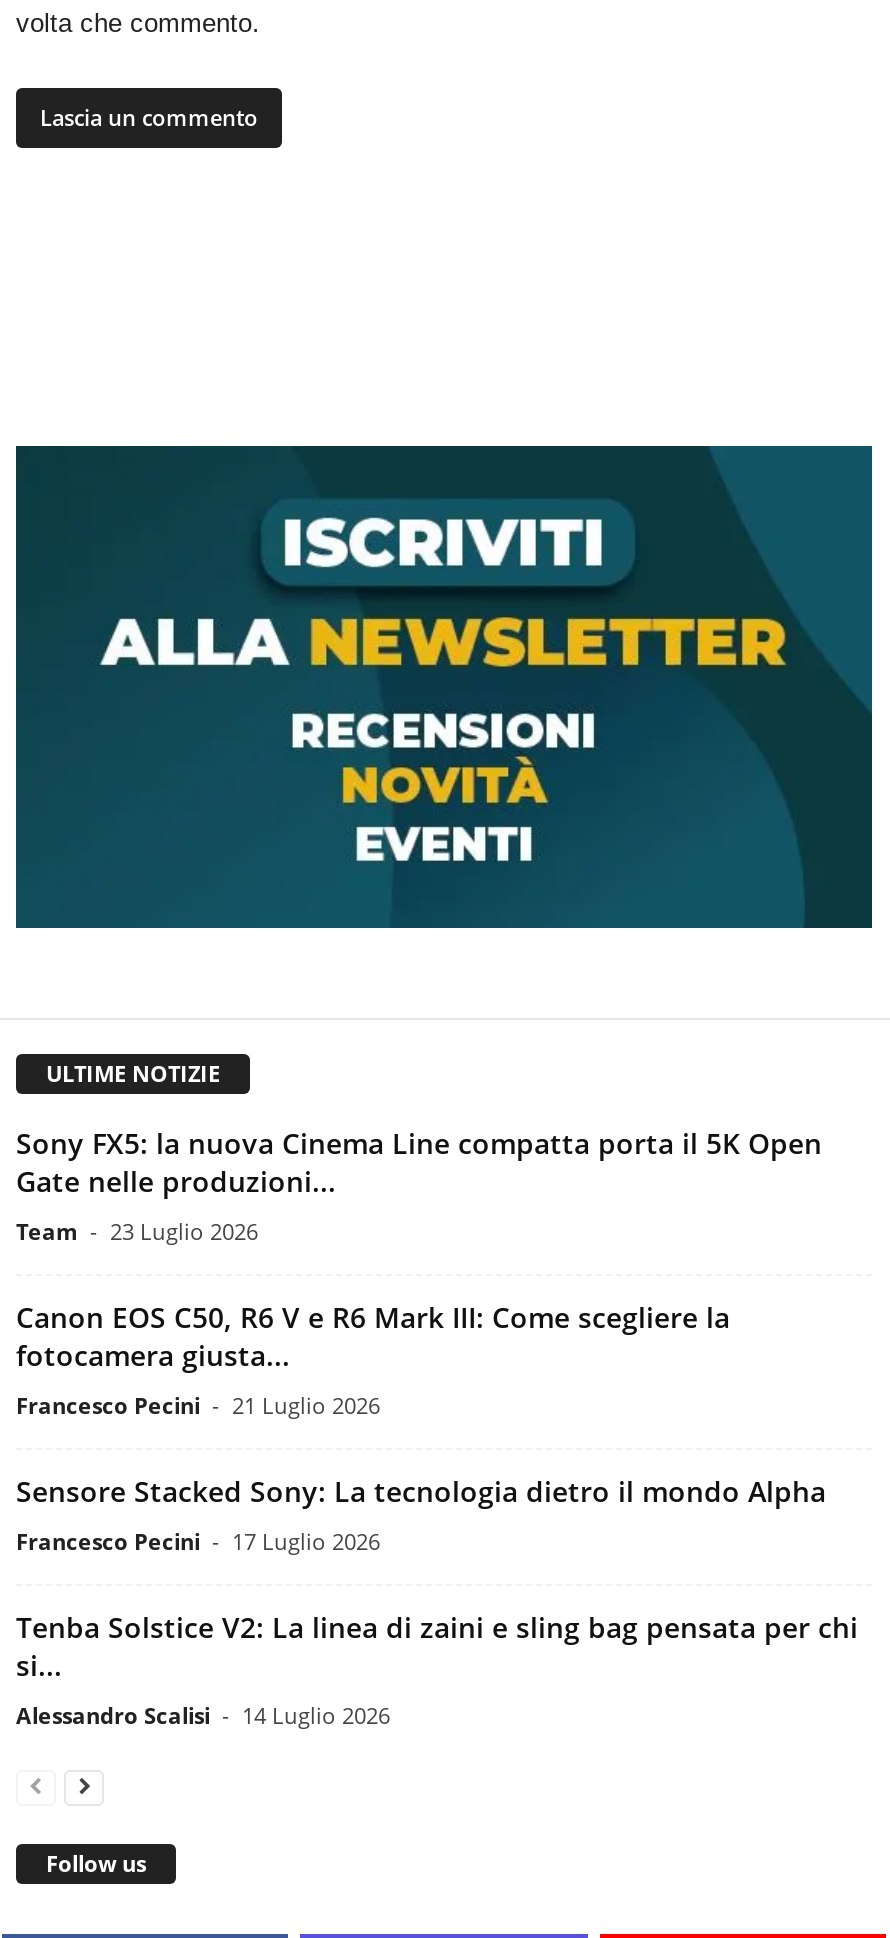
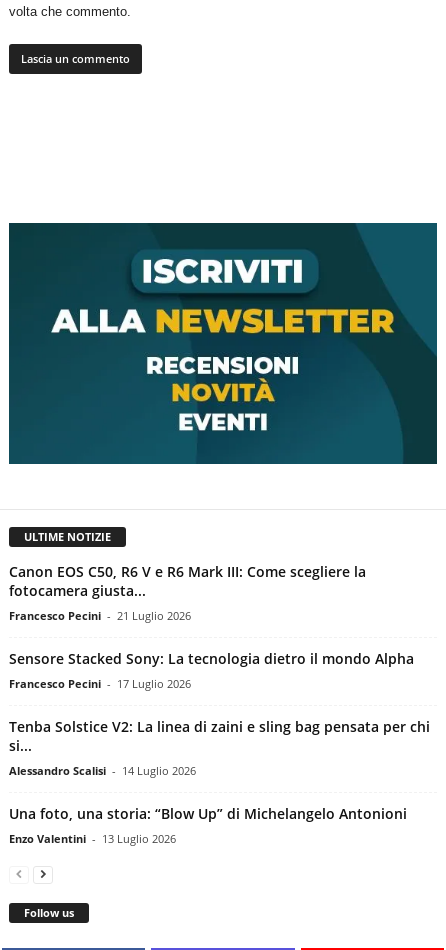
- Sony FX5: la nuova Cinema Line compatta porta il 5K Open
- Gate nelle produzioni...
- Team - 23 Luglio 2026

moved up: Canon EOS C50, R6 V e R6 Mark III: Come scegliere la | fotocamera giusta... | Francesco Pecini - 21 Luglio 2026 | Sensore Stacked Sony: La tecnologia dietro il mondo Alpha | Francesco Pecini - 17 Luglio 2026 | Tenba Solstice V2: La linea di zaini e sling bag pensata per chi | si... | Alessandro Scalisi - 14 Luglio 2026

+ Una foto, una storia: “Blow Up” di Michelangelo Antonioni
+ Enzo Valentini - 13 Luglio 2026
